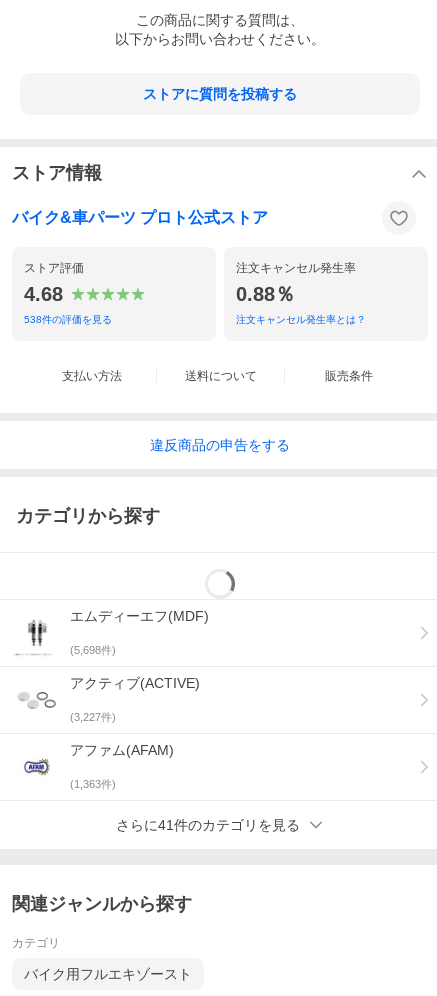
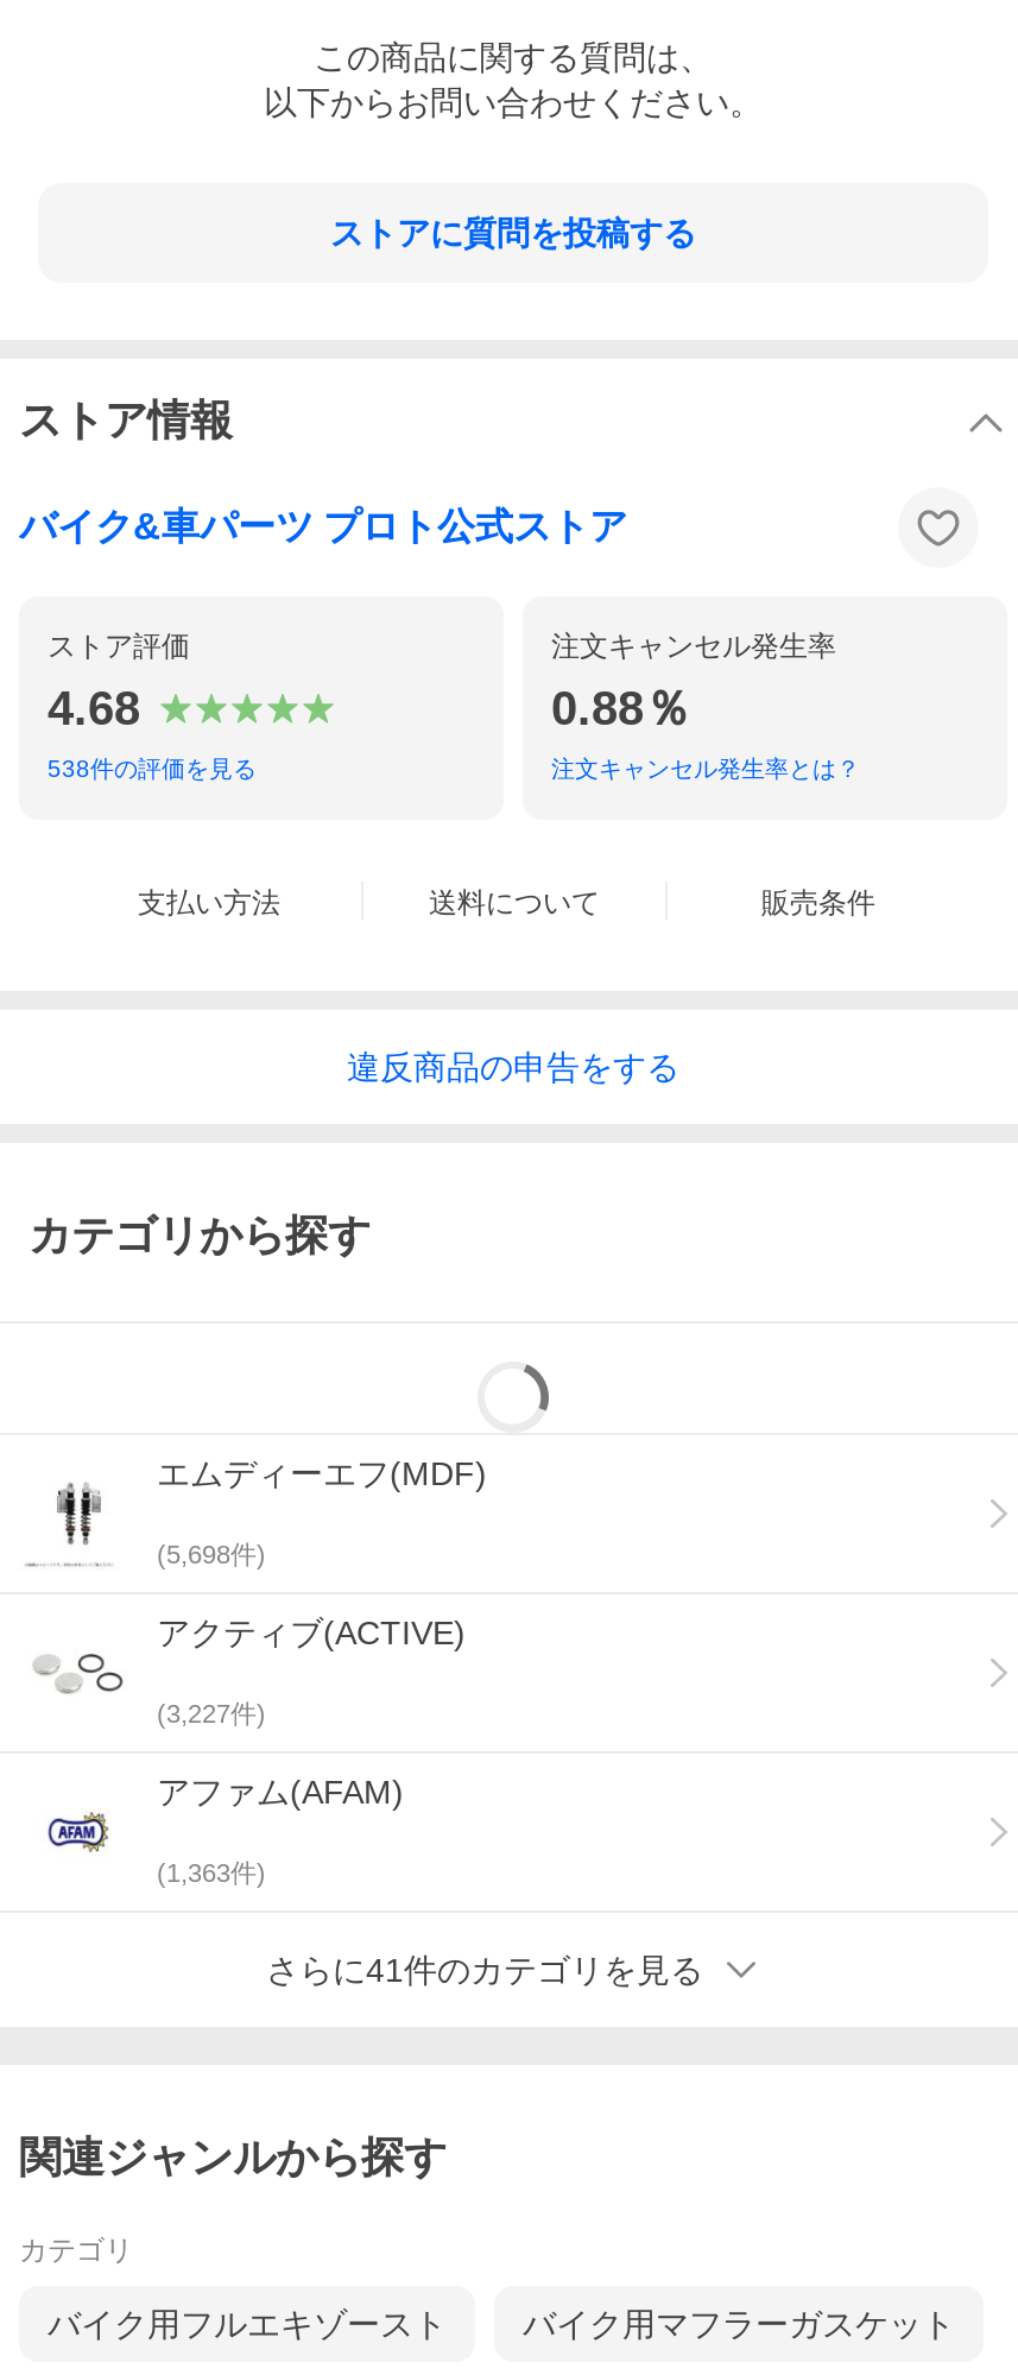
+ バイク用マフラーガスケット
